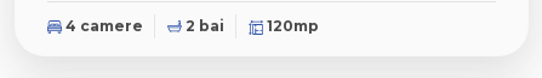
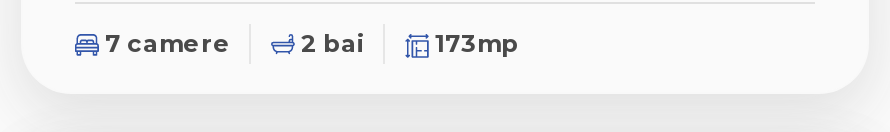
- 4 camere
+ 7 camere

- 120mp
+ 173mp
